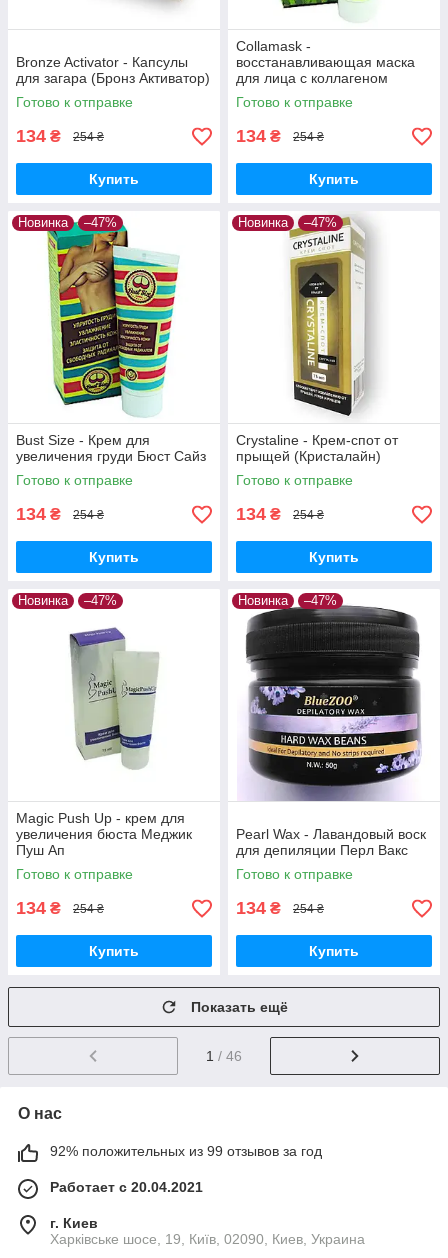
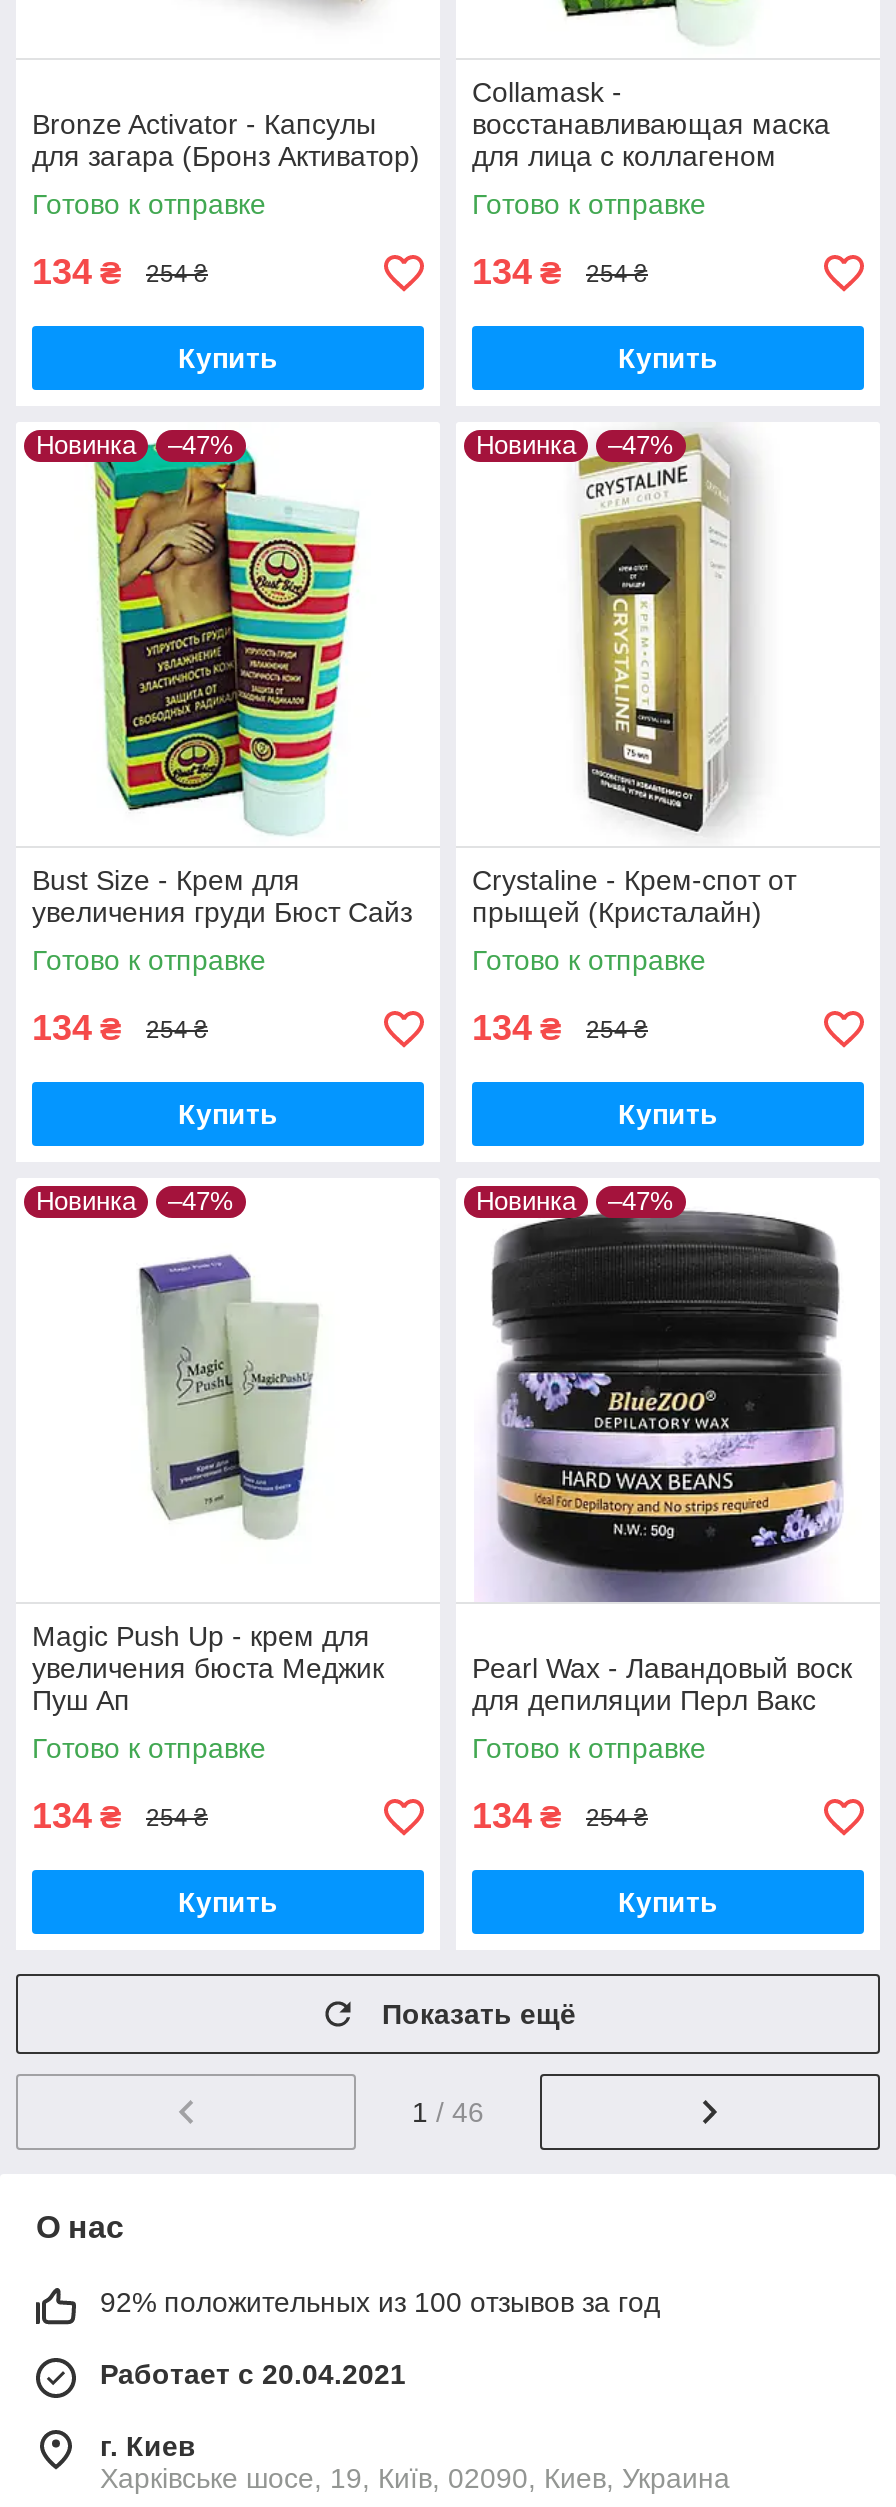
- 92% положительных из 99 отзывов за год
+ 92% положительных из 100 отзывов за год
